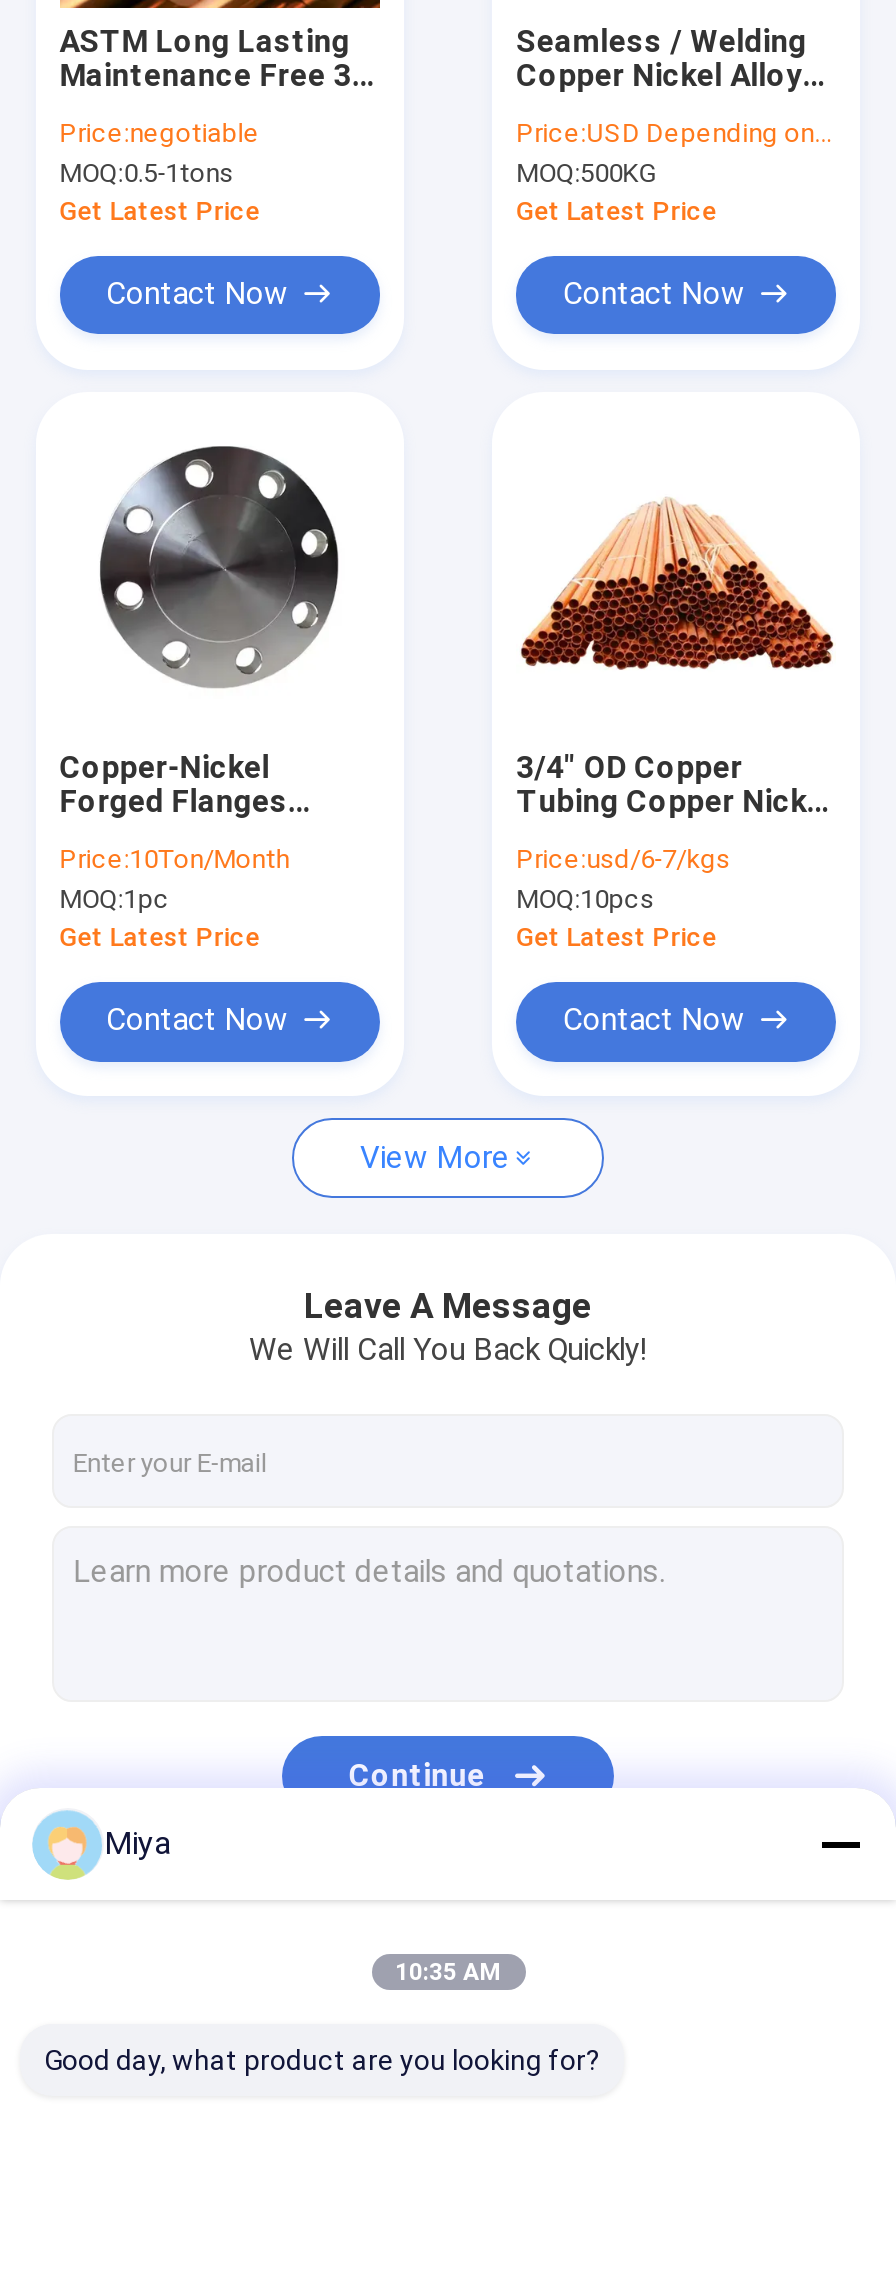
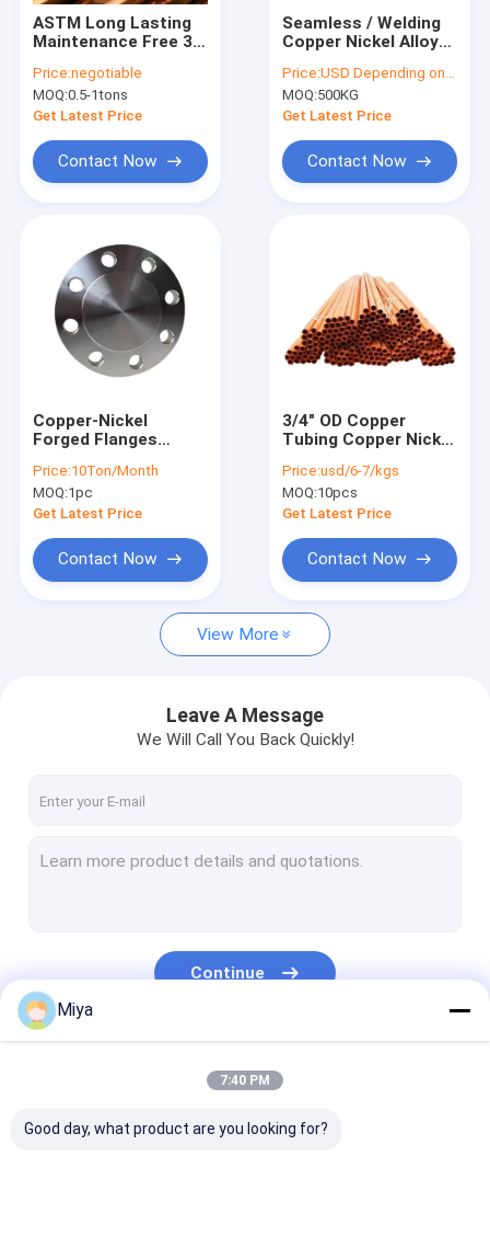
- 10:35 AM
+ 7:40 PM
